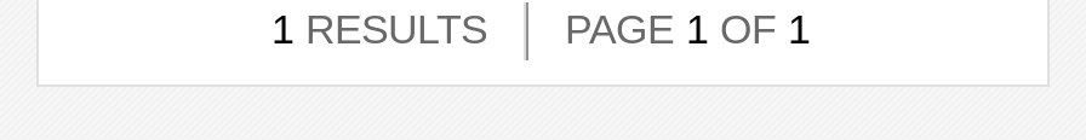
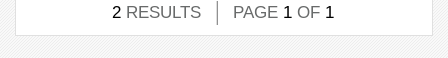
- 1 RESULTS PAGE 1 OF 1
+ 2 RESULTS PAGE 1 OF 1
